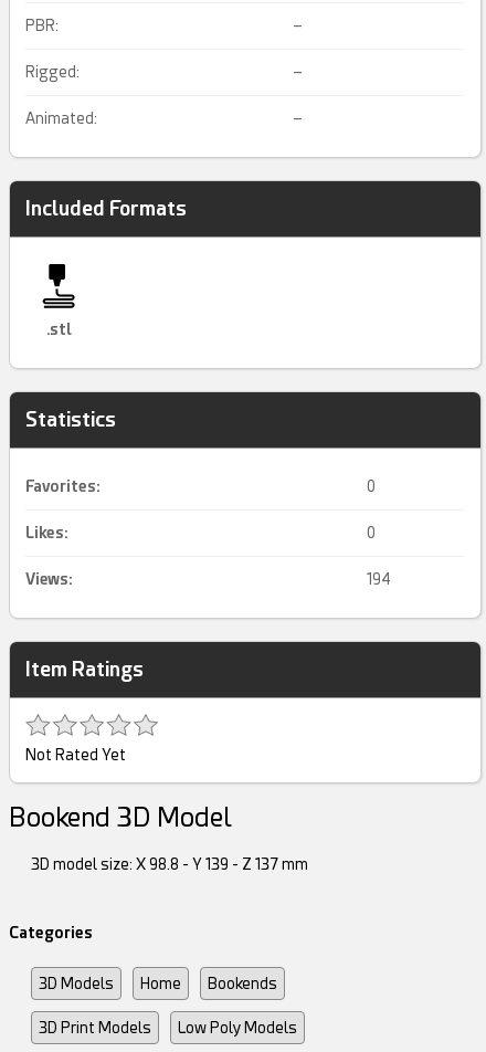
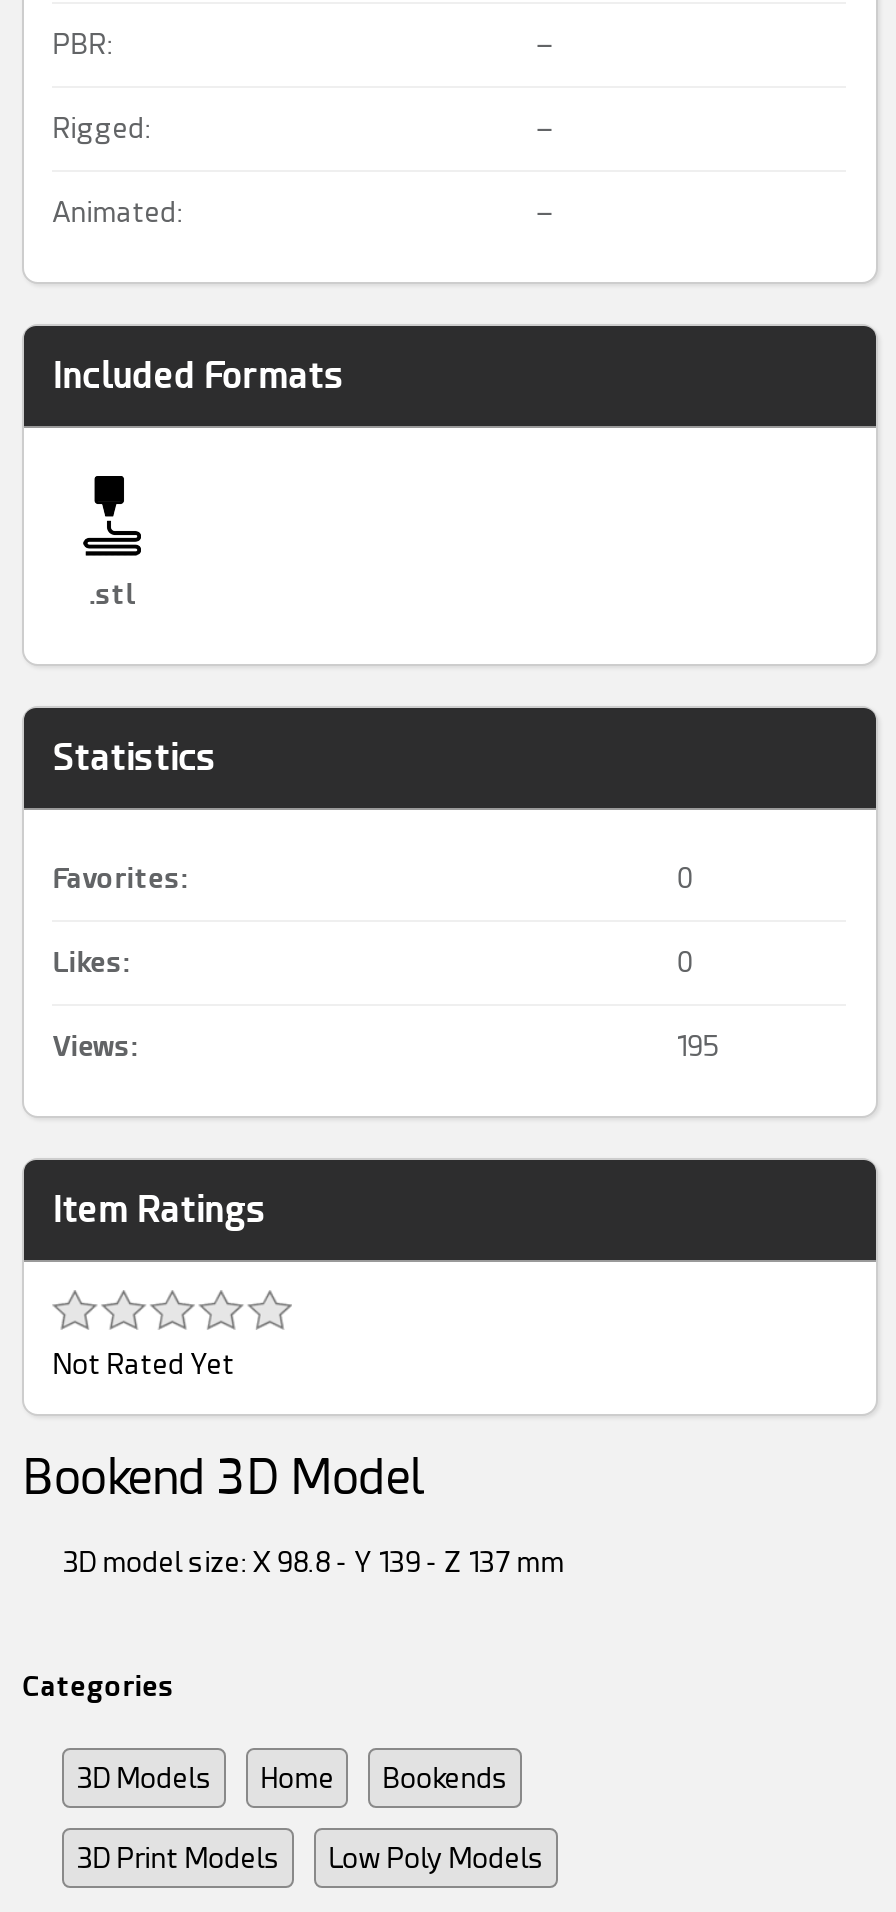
- 194
+ 195
